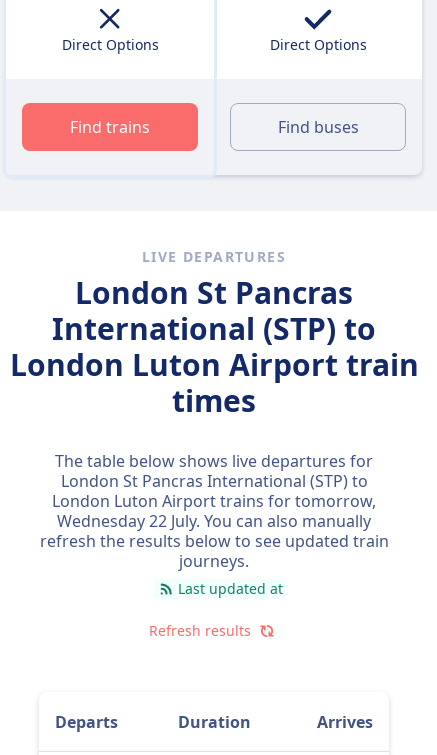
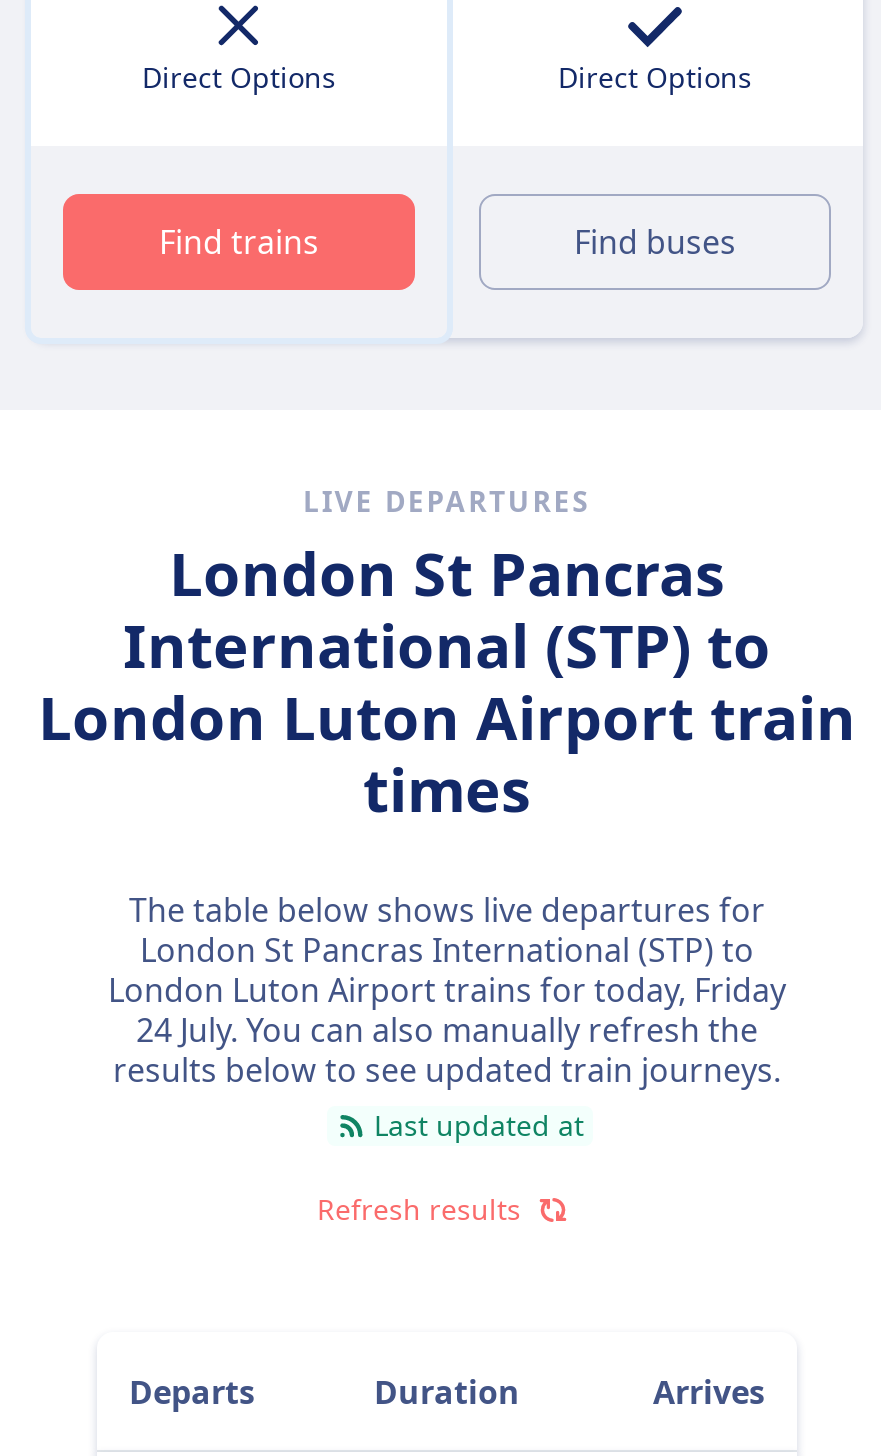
- London Luton Airport trains for tomorrow,
- Wednesday 22 July. You can also manually
- refresh the results below to see updated train
- journeys.
+ London Luton Airport trains for today, Friday
+ 24 July. You can also manually refresh the
+ results below to see updated train journeys.
